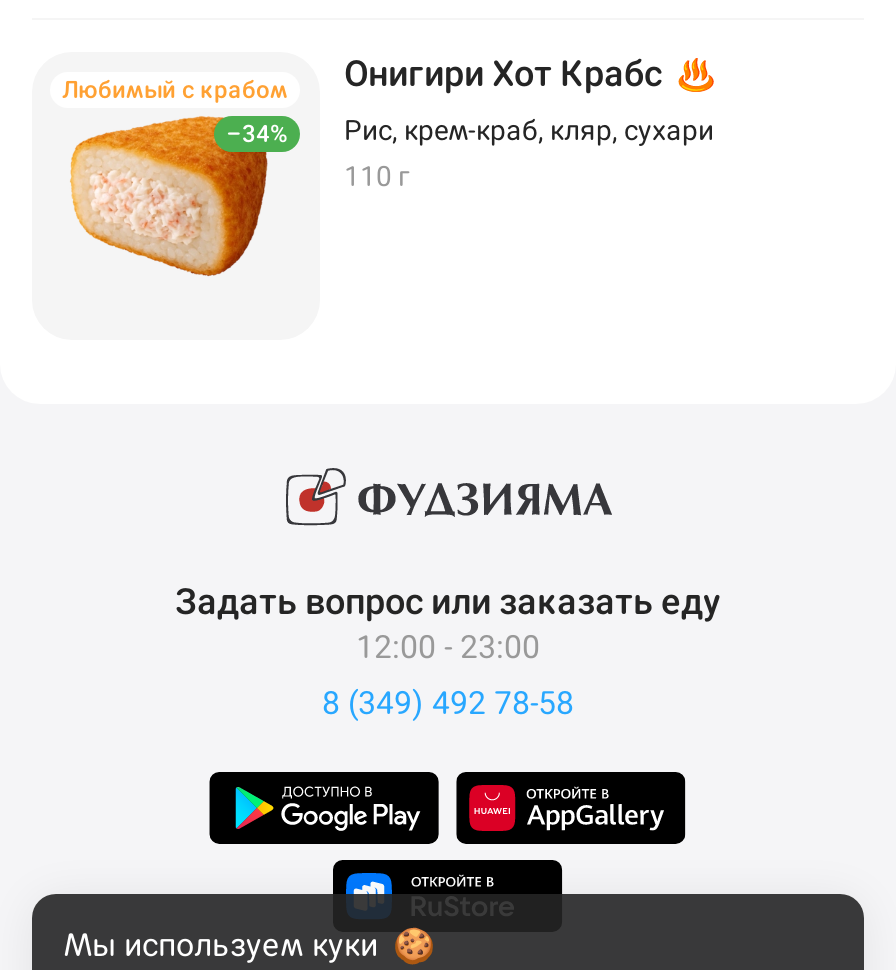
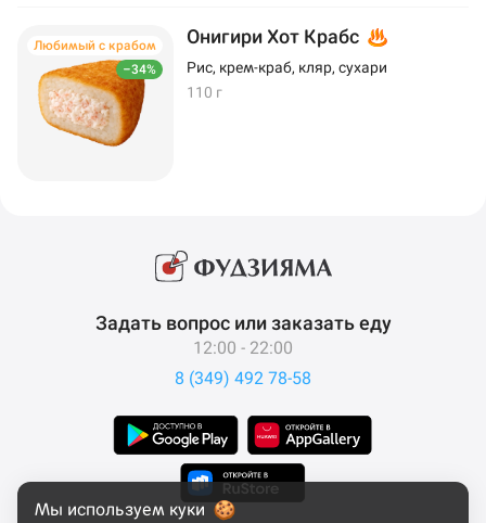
- 12:00 - 23:00
+ 12:00 - 22:00
